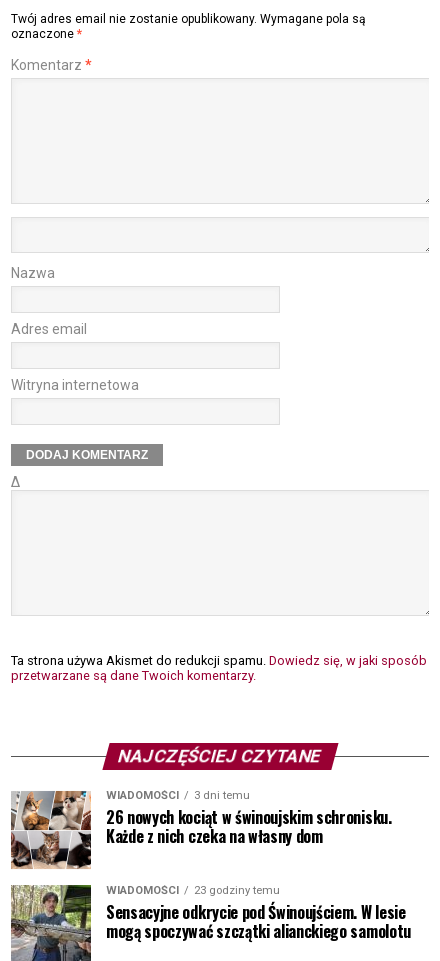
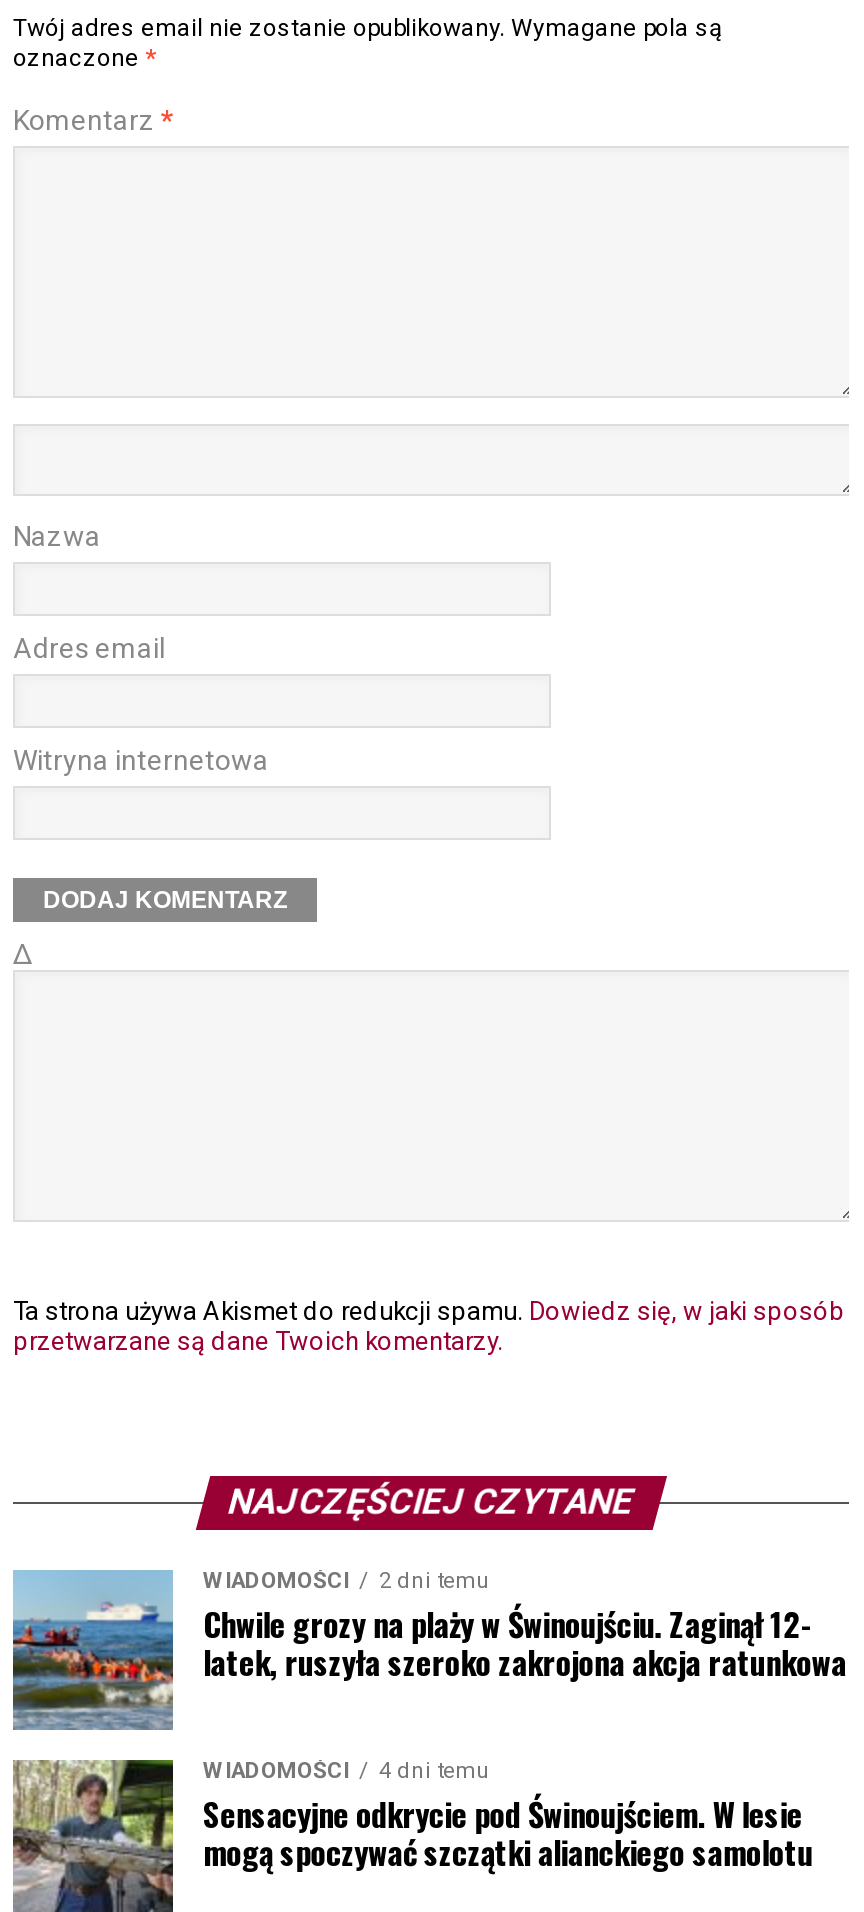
- [image]
- 3 dni temu
- 26 nowych kociąt w świnoujskim schronisku.
- Każde z nich czeka na własny dom
+ [image]
+ 2 dni temu
+ Chwile grozy na plaży w Świnoujściu. Zaginął 12-
+ latek, ruszyła szeroko zakrojona akcja ratunkowa

- WIADOMOŚCI 23 godziny temu
+ WIADOMOŚCI 4 dni temu
